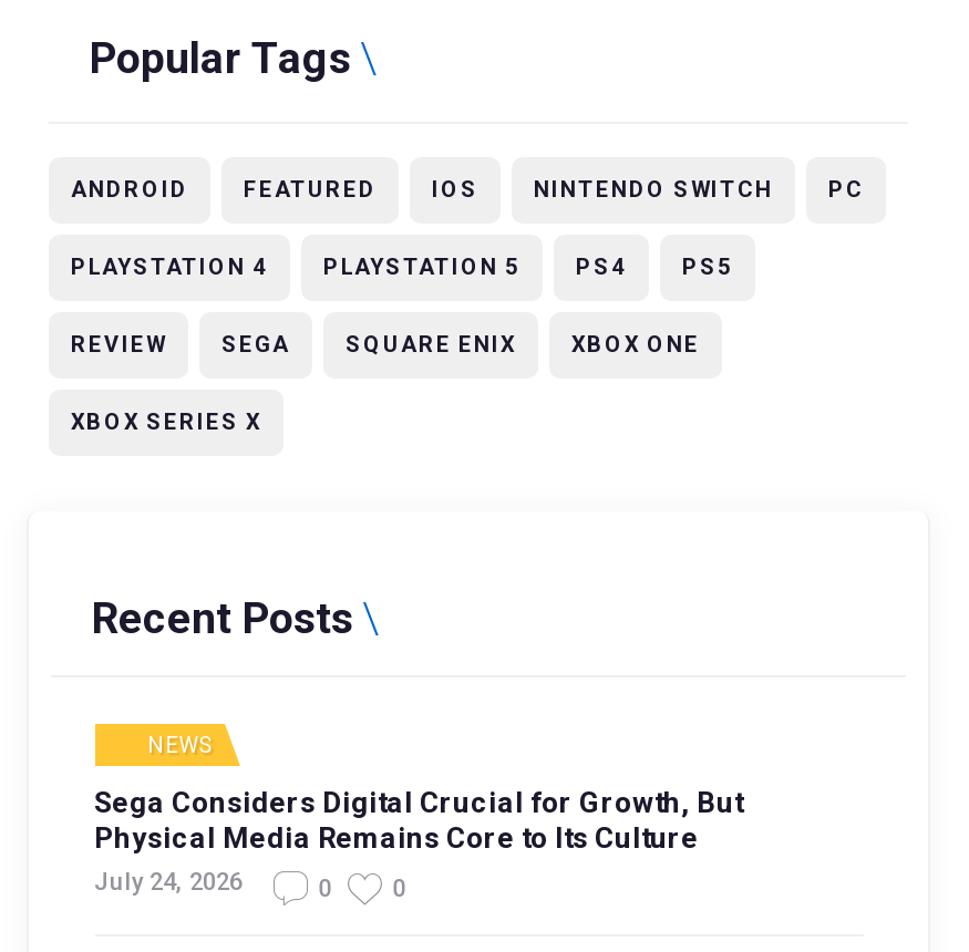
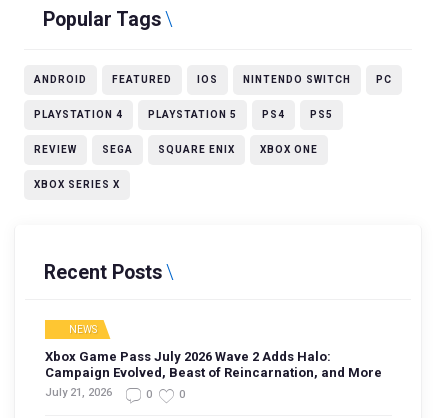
- Sega Considers Digital Crucial for Growth, But
- Physical Media Remains Core to Its Culture
- July 24, 2026
+ Xbox Game Pass July 2026 Wave 2 Adds Halo:
+ Campaign Evolved, Beast of Reincarnation, and More
+ July 21, 2026
